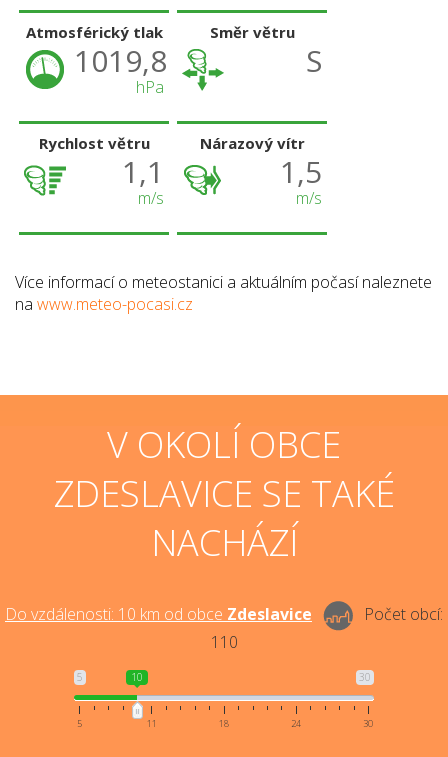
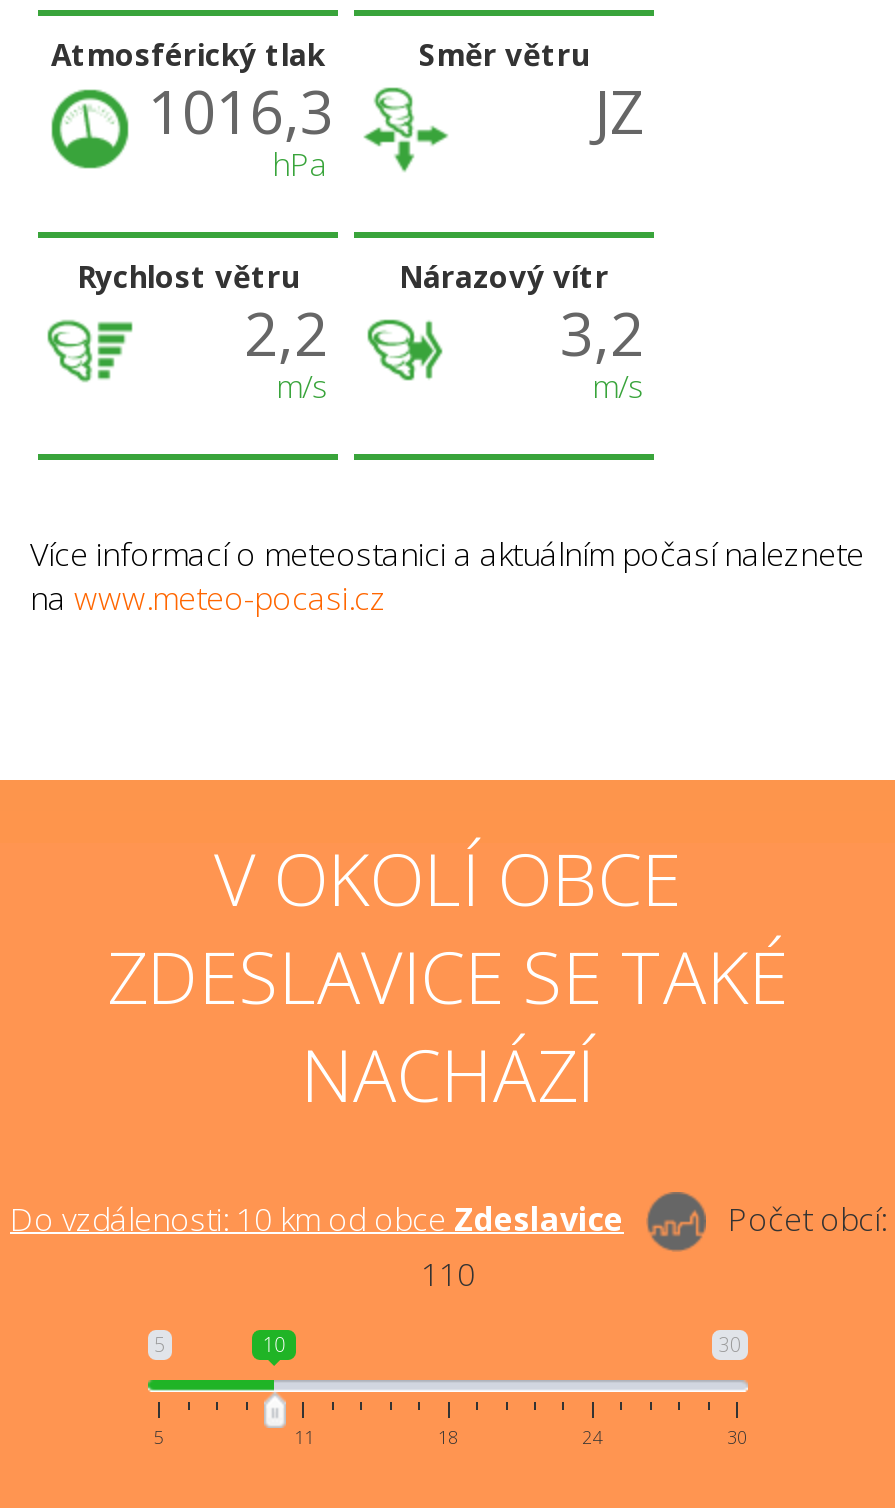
- 1019,8
+ 1016,3

- S
+ JZ

- 1,1
+ 2,2

- 1,5
+ 3,2
